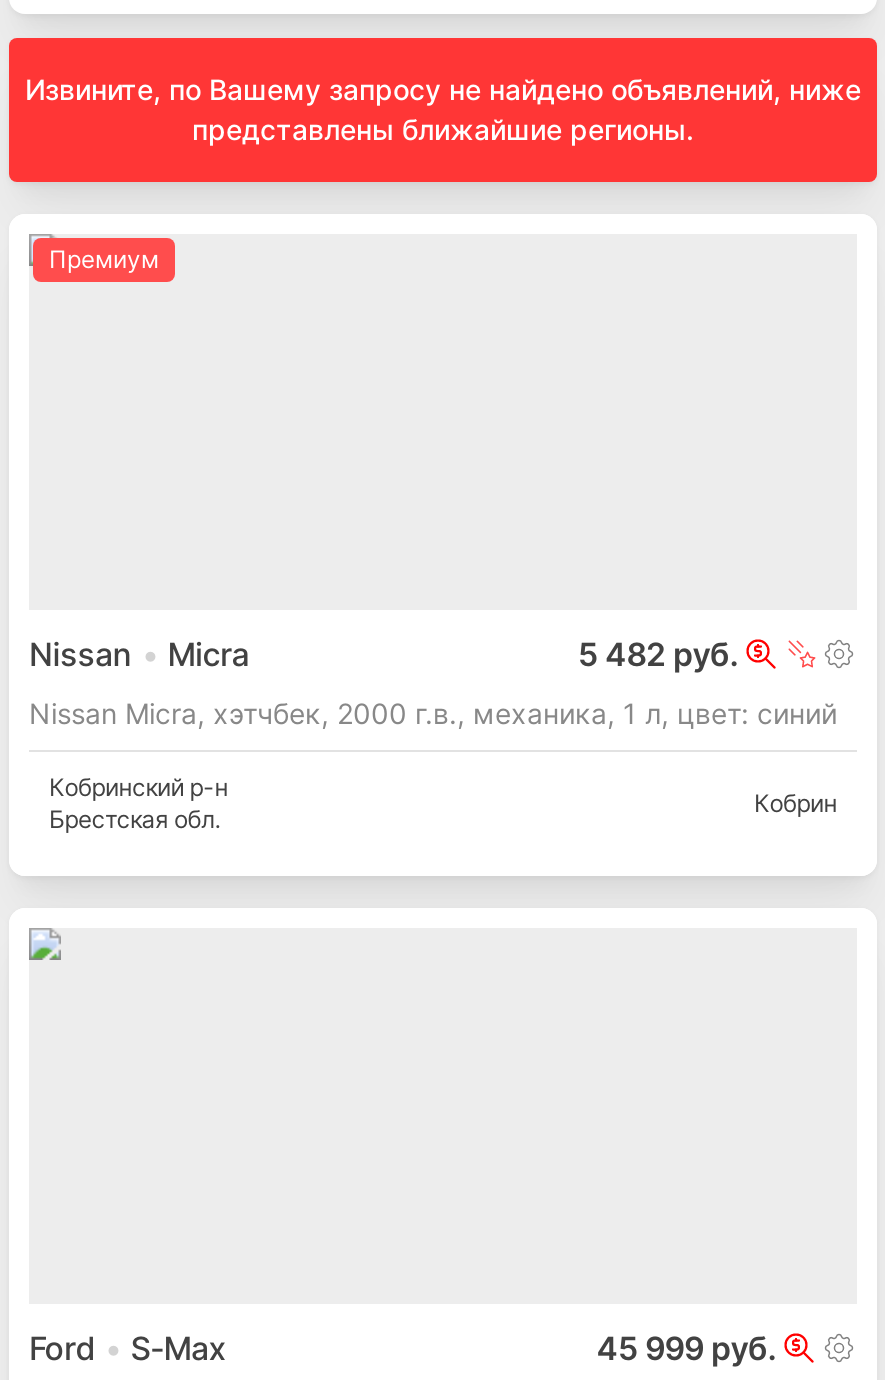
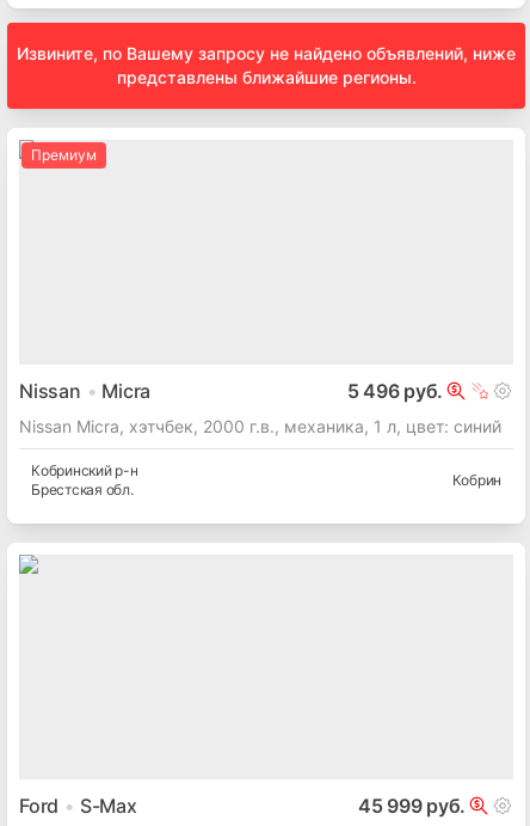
- 5 482 руб.
+ 5 496 руб.
